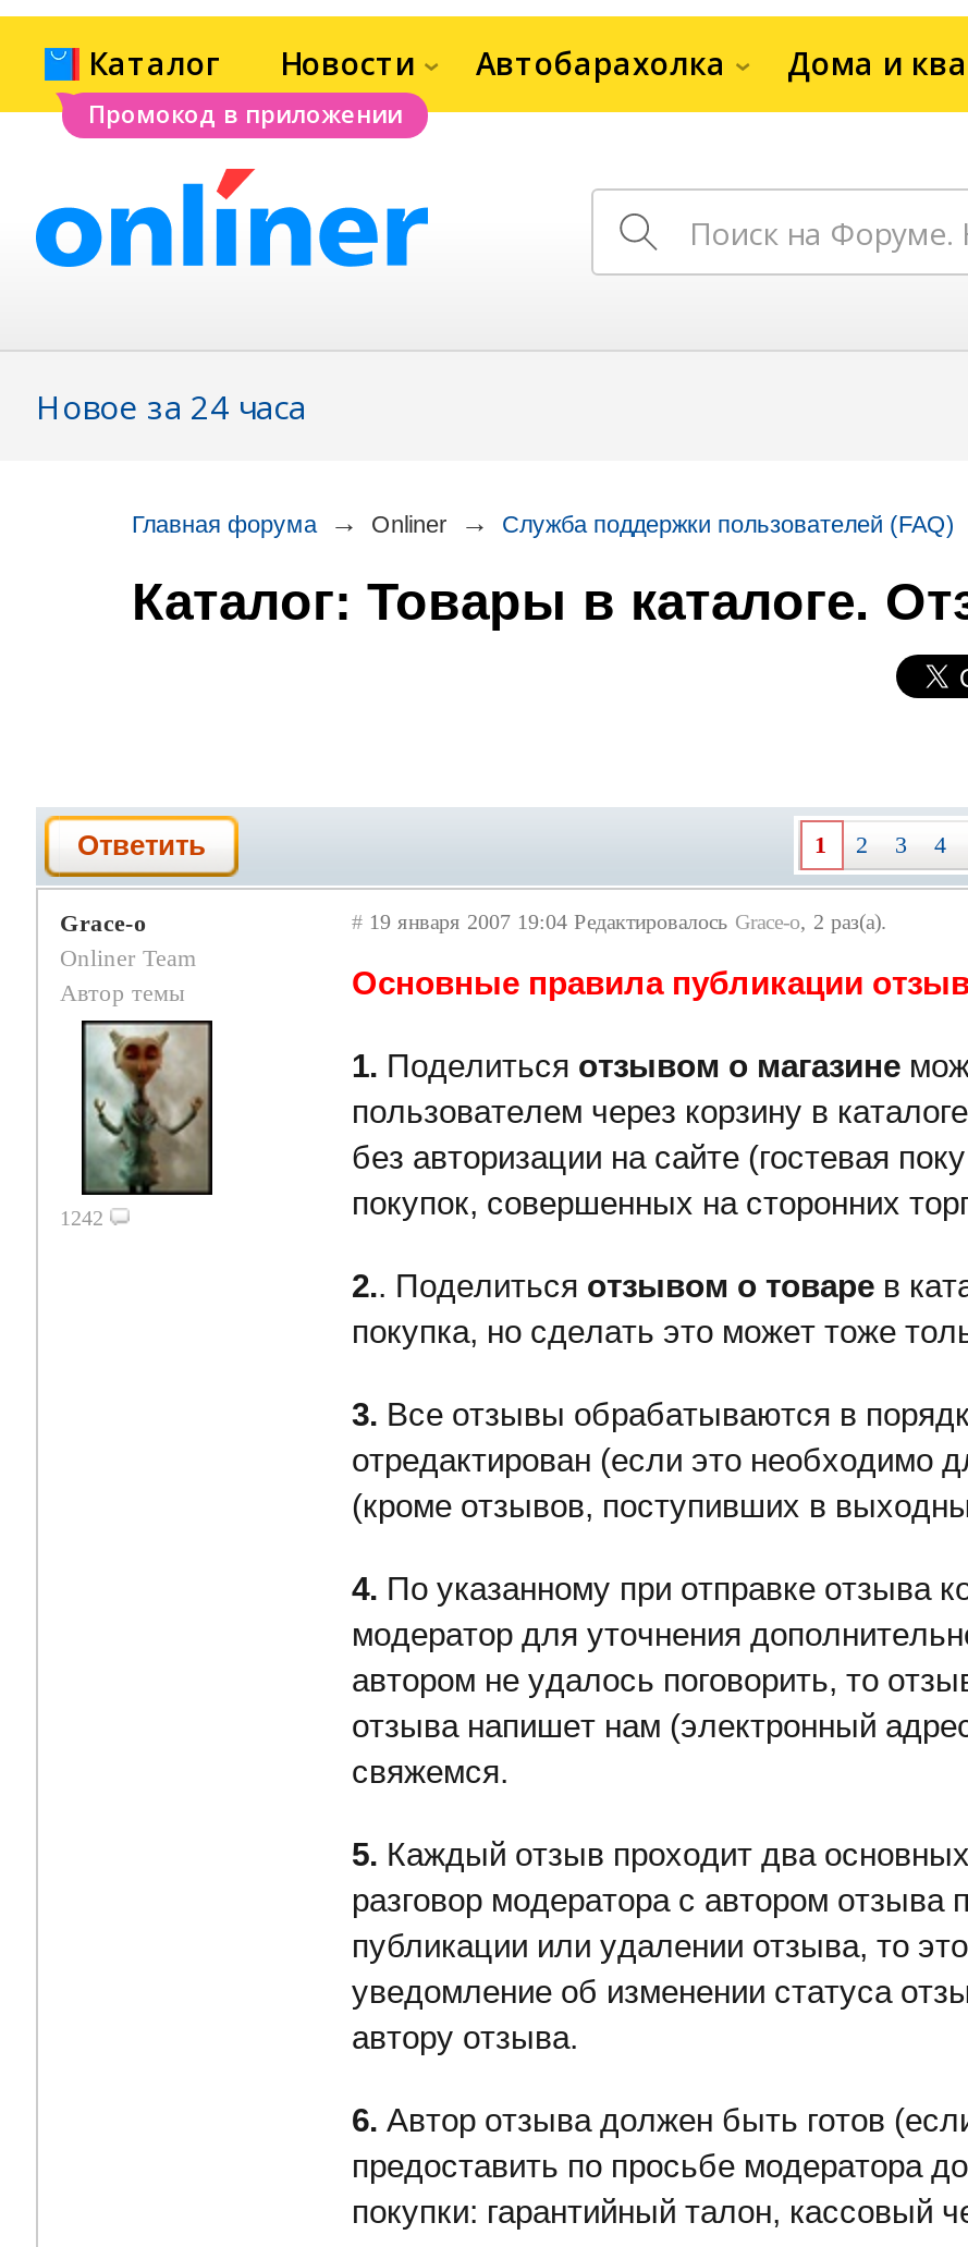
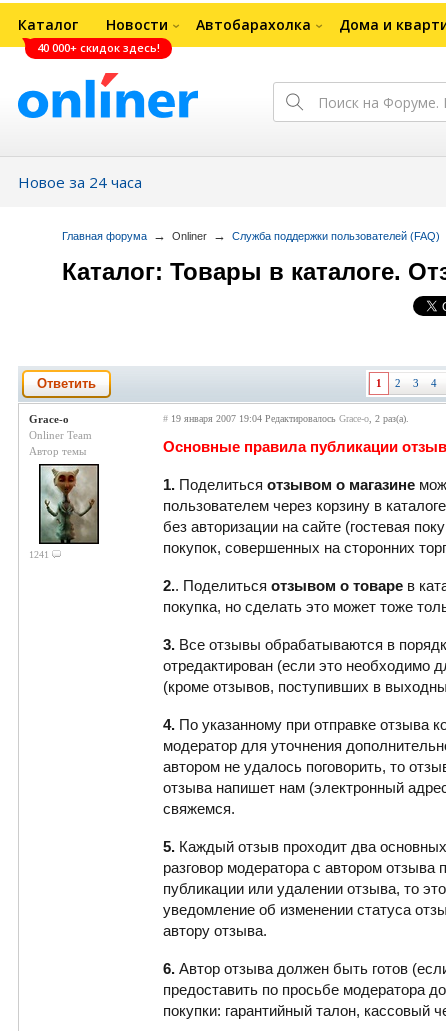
- Промокод в приложении
+ 40 000+ скидок здесь!

- 1242
+ 1241
